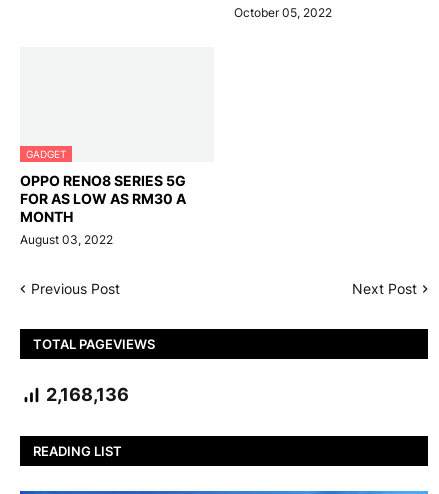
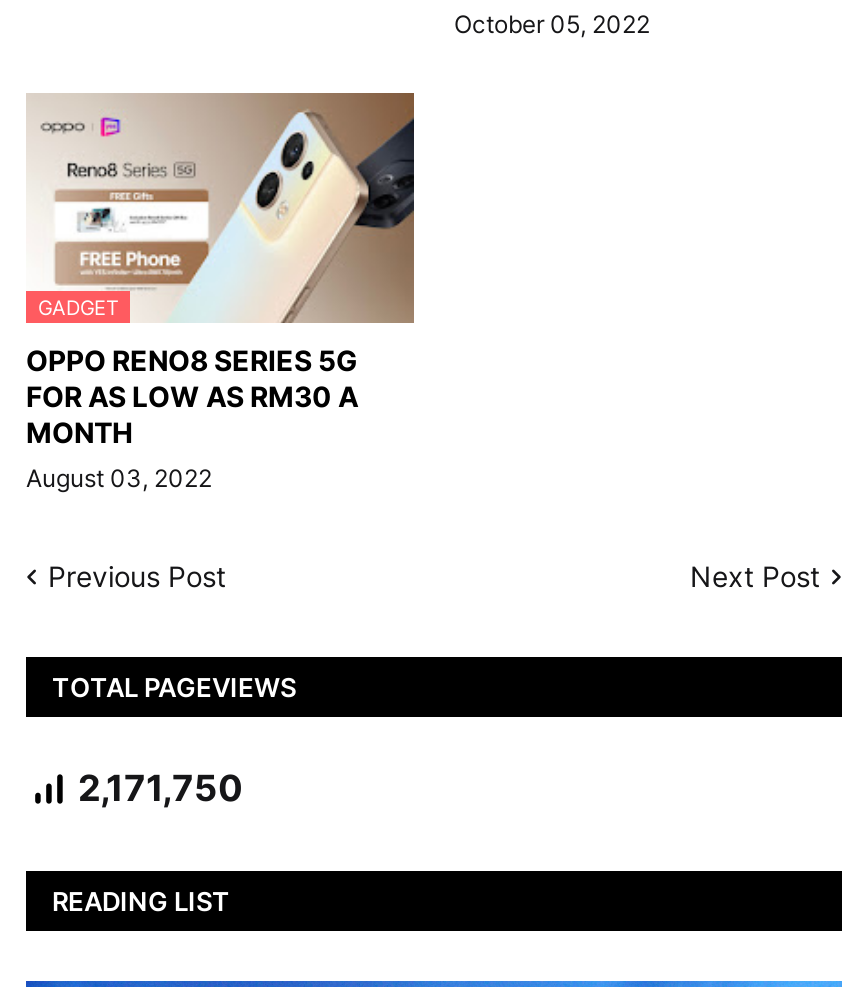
+ [image]

- 2,168,136
+ 2,171,750
